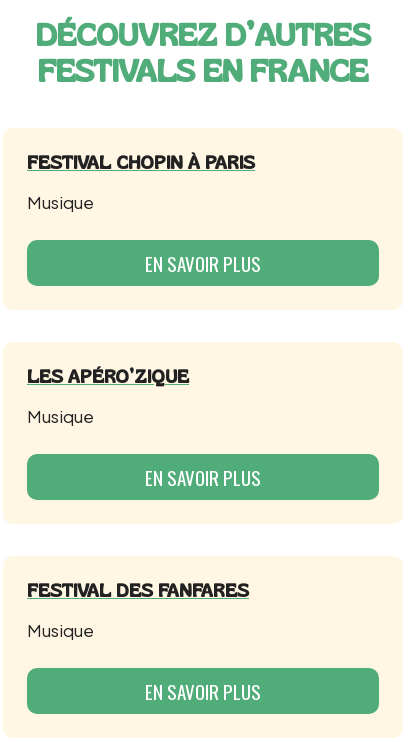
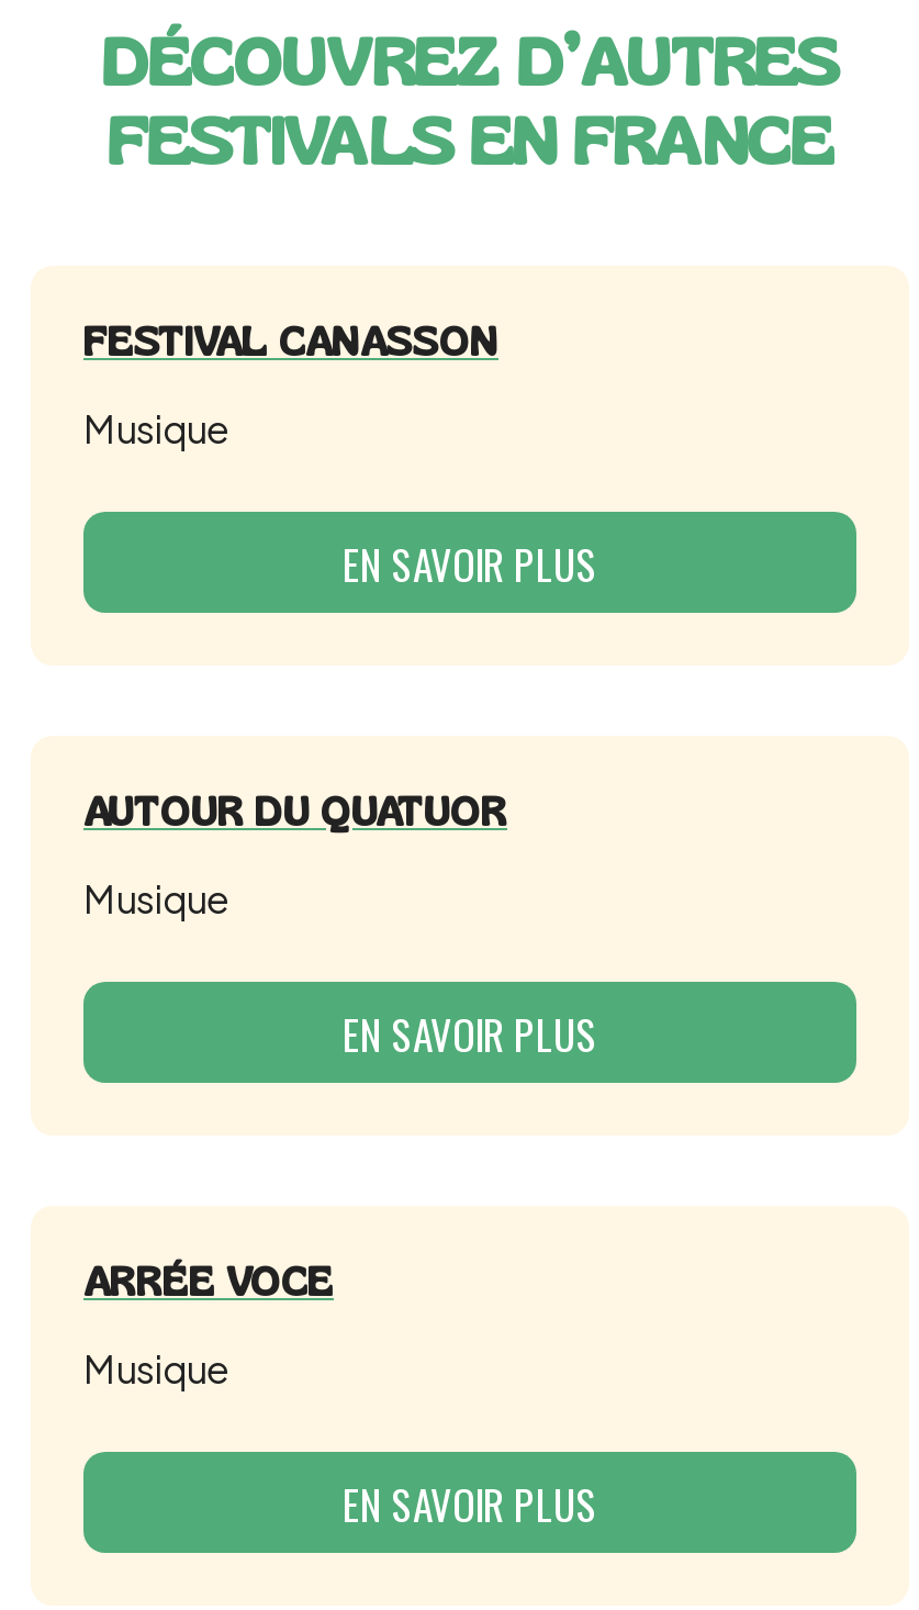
- FESTIVAL CHOPIN À PARIS
+ FESTIVAL CANASSON

- LES APÉRO’ZIQUE
+ AUTOUR DU QUATUOR

- FESTIVAL DES FANFARES
+ ARRÉE VOCE
